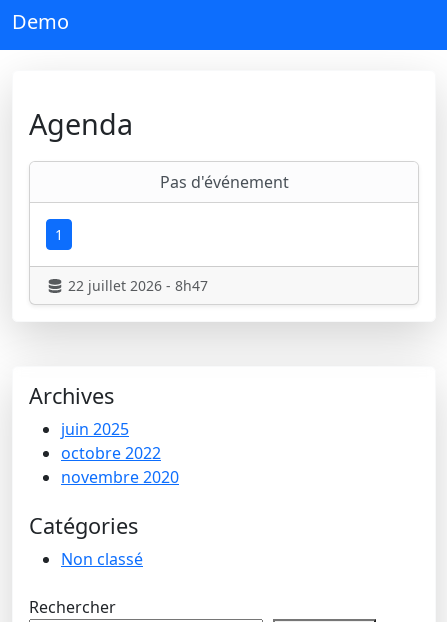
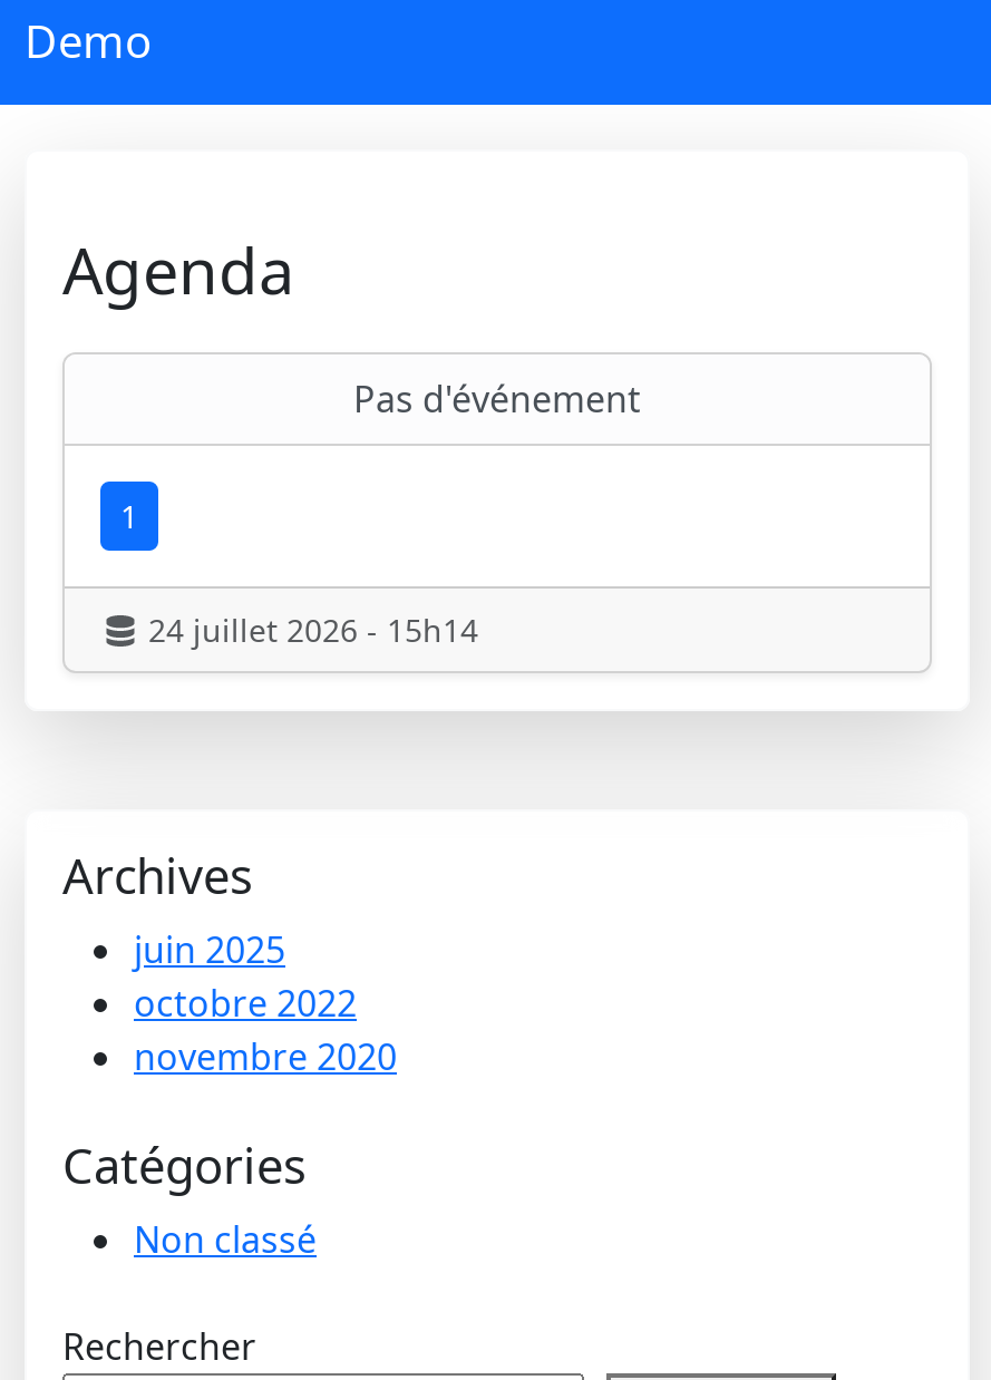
- 22 juillet 2026 - 8h47
+ 24 juillet 2026 - 15h14
